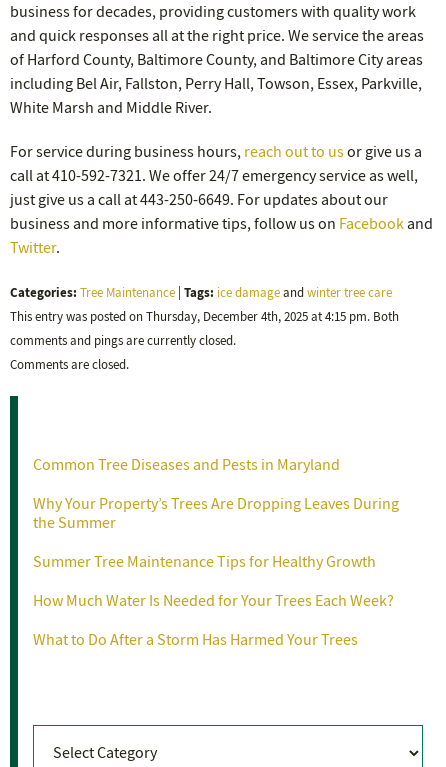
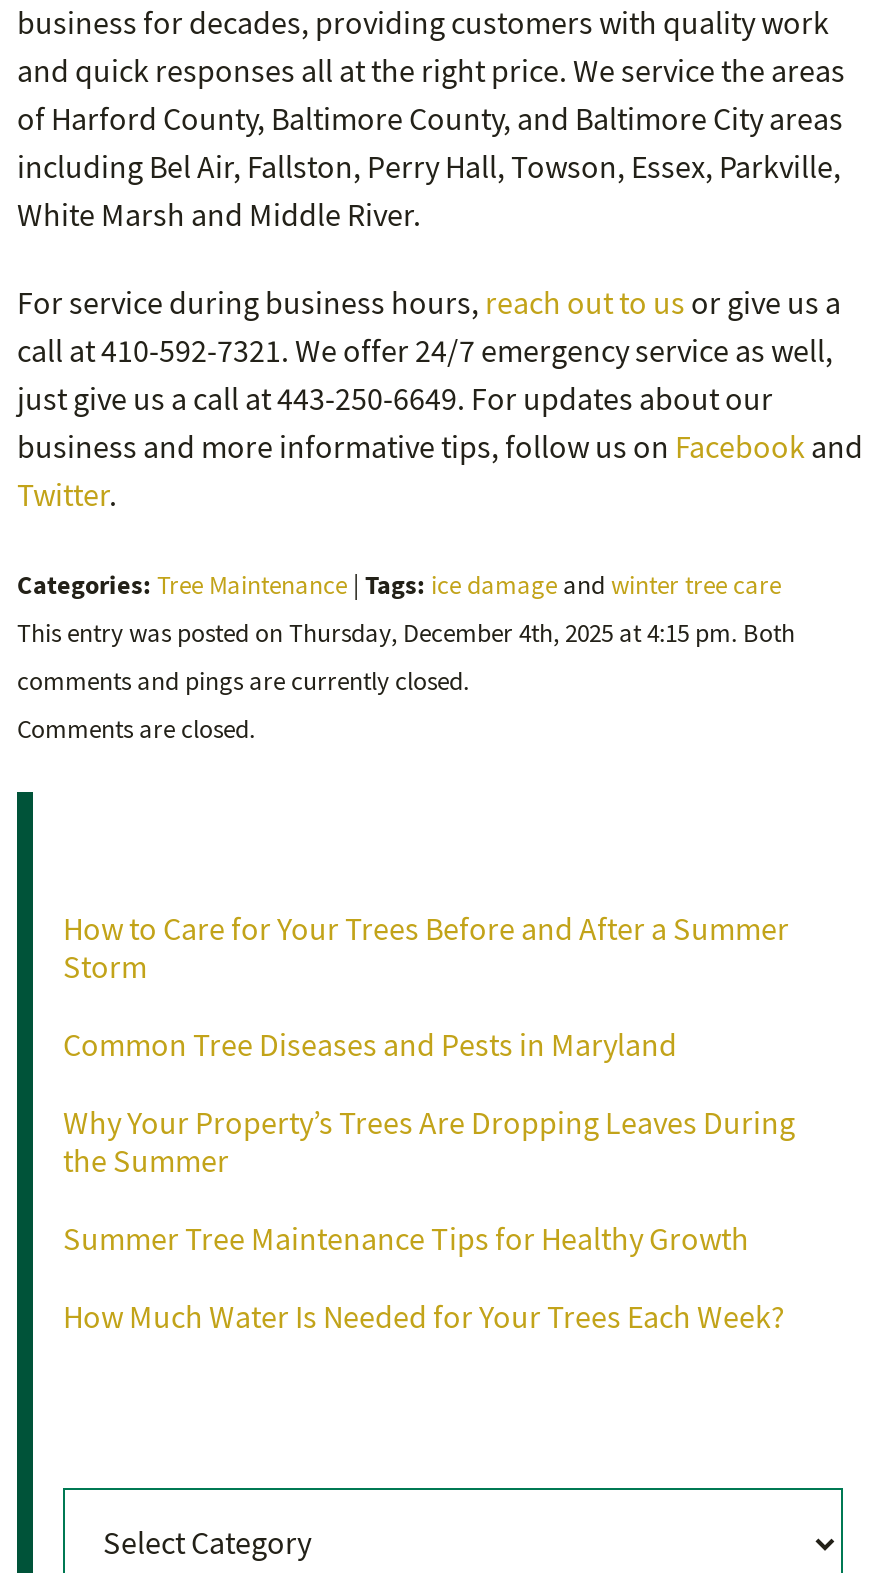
+ How to Care for Your Trees Before and After a Summer
+ Storm

moved down: Common Tree Diseases and Pests in Maryland | Why Your Property’s Trees Are Dropping Leaves During | the Summer | Summer Tree Maintenance Tips for Healthy Growth | How Much Water Is Needed for Your Trees Each Week?

- What to Do After a Storm Has Harmed Your Trees
